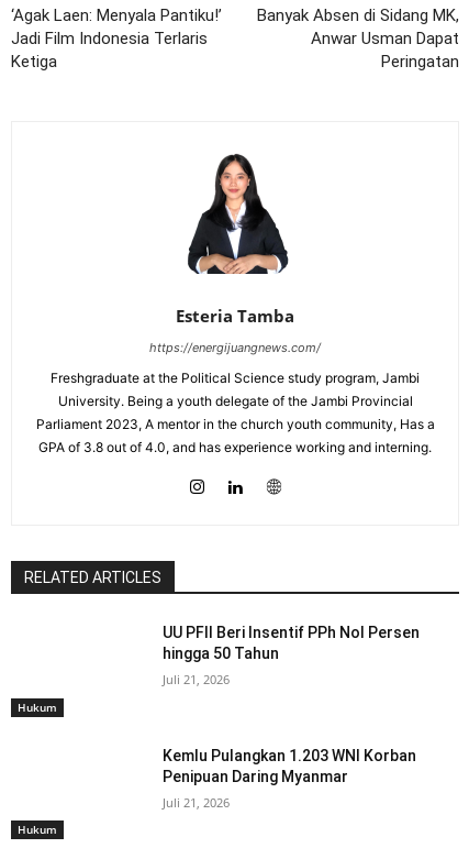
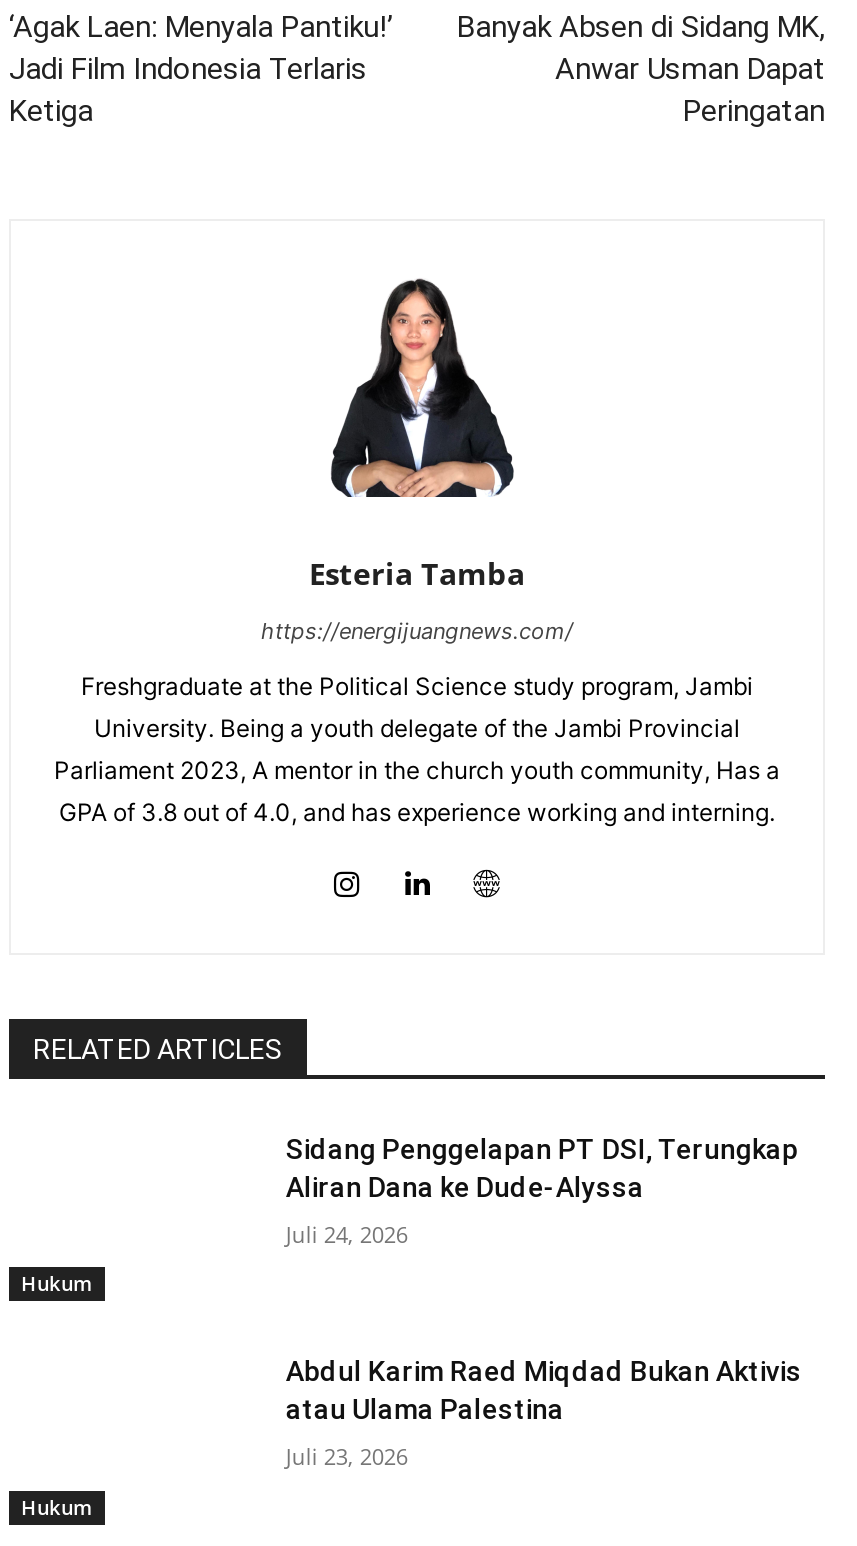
- UU PFII Beri Insentif PPh Nol Persen
- hingga 50 Tahun
+ Sidang Penggelapan PT DSI, Terungkap
+ Aliran Dana ke Dude-Alyssa

- Juli 21, 2026
+ Juli 24, 2026

- Kemlu Pulangkan 1.203 WNI Korban
- Penipuan Daring Myanmar
+ Abdul Karim Raed Miqdad Bukan Aktivis
+ atau Ulama Palestina

- Juli 21, 2026
+ Juli 23, 2026
